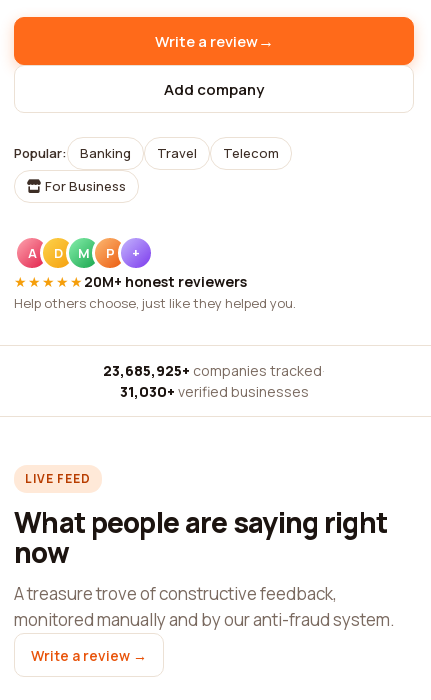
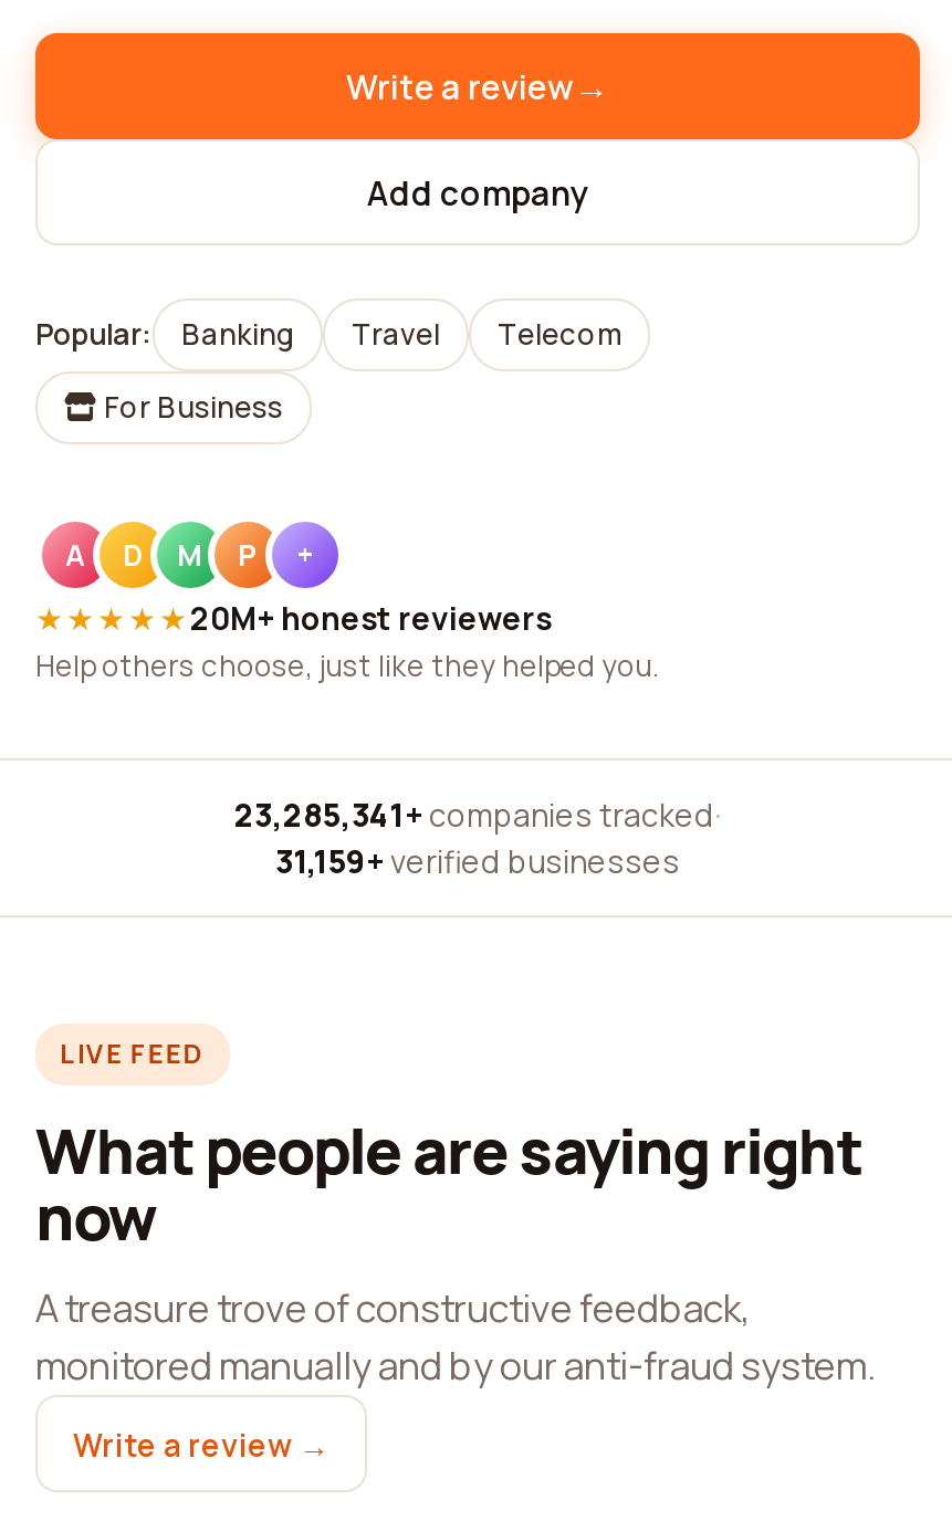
- 23,685,925+ companies tracked ·
+ 23,285,341+ companies tracked ·

- 31,030+ verified businesses
+ 31,159+ verified businesses
